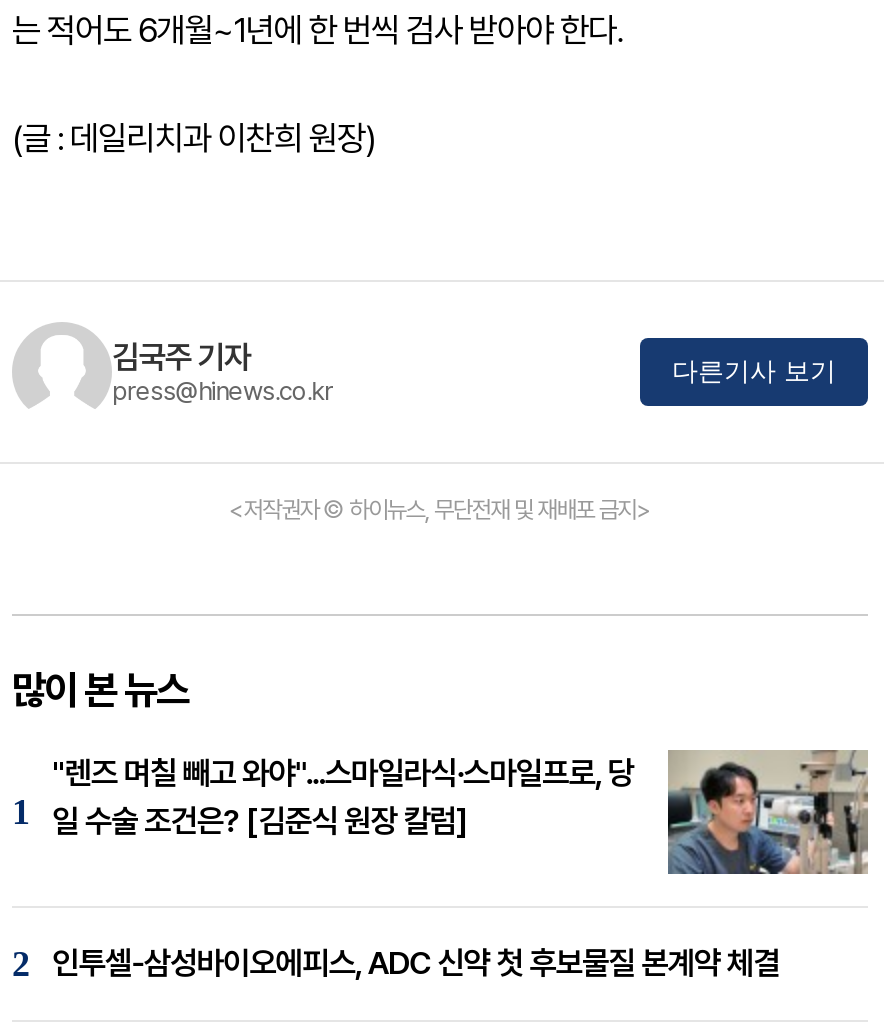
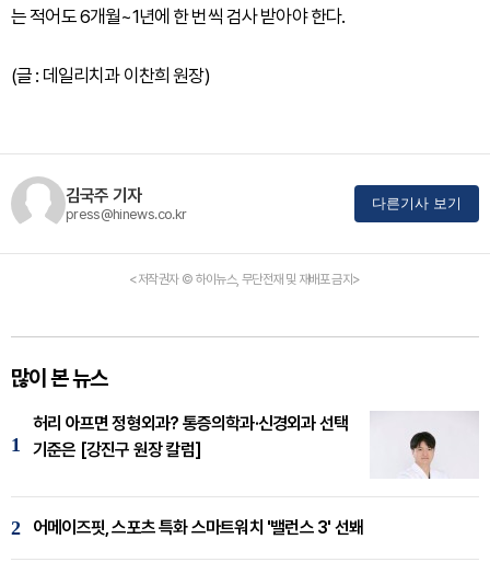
- [image]
- "렌즈 며칠 빼고 와야"...스마일라식·스마일프로, 당
- 일 수술 조건은? [김준식 원장 칼럼]
+ [image]
+ 허리 아프면 정형외과? 통증의학과·신경외과 선택
+ 기준은 [강진구 원장 칼럼]

- 인투셀-삼성바이오에피스, ADC 신약 첫 후보물질 본계약 체결
+ 어메이즈핏, 스포츠 특화 스마트워치 '밸런스 3' 선봬
